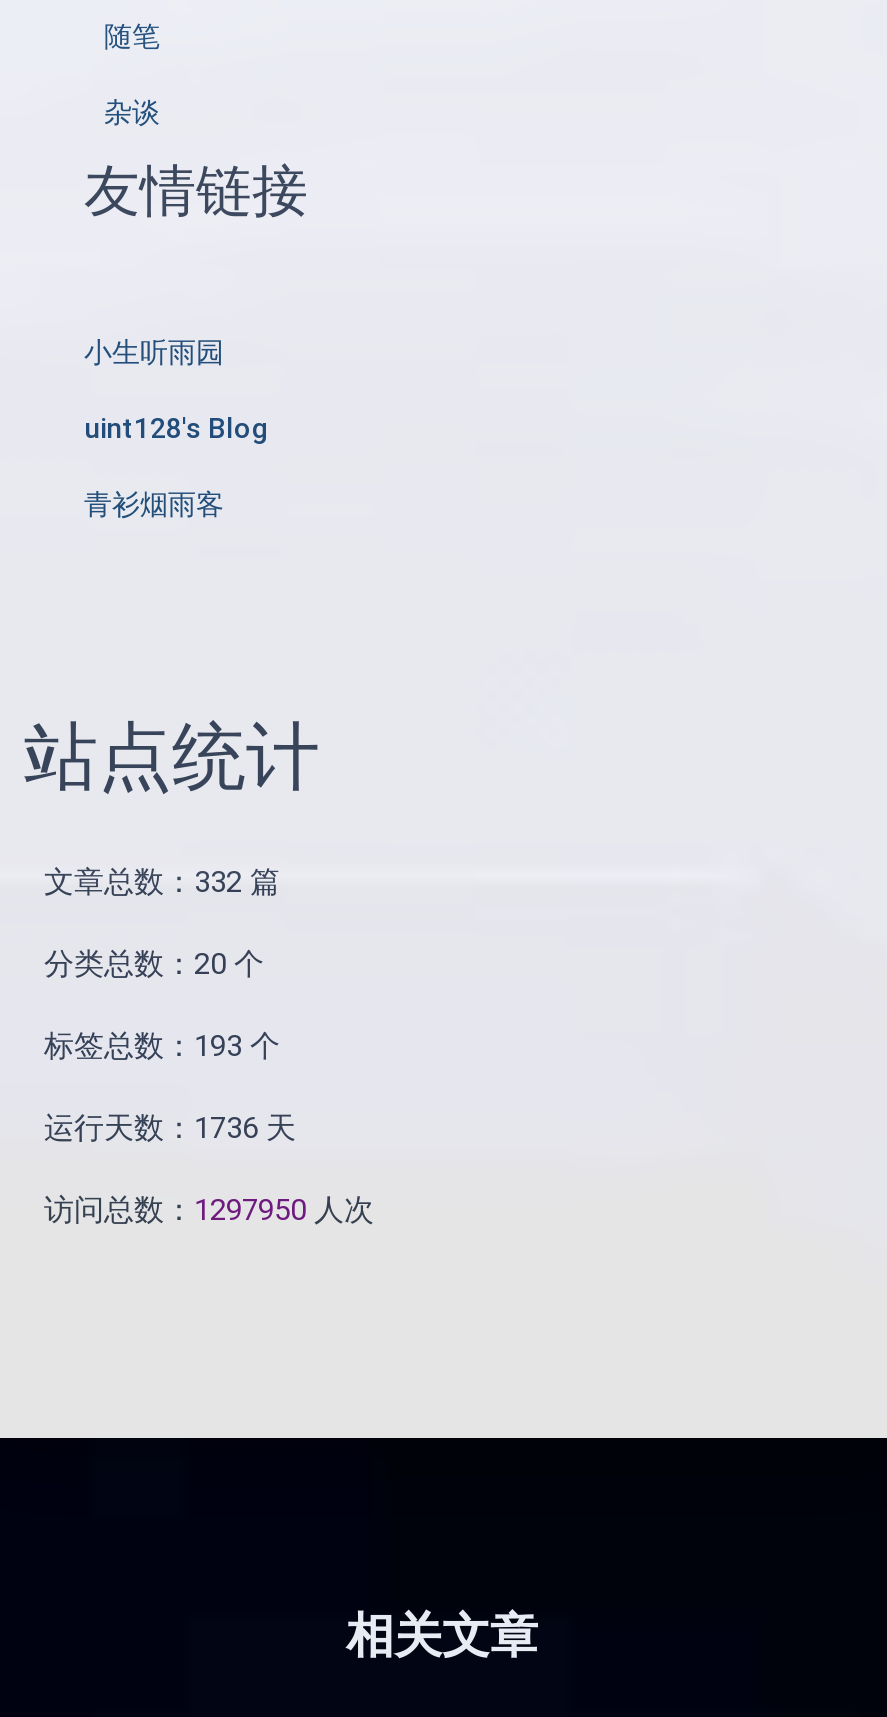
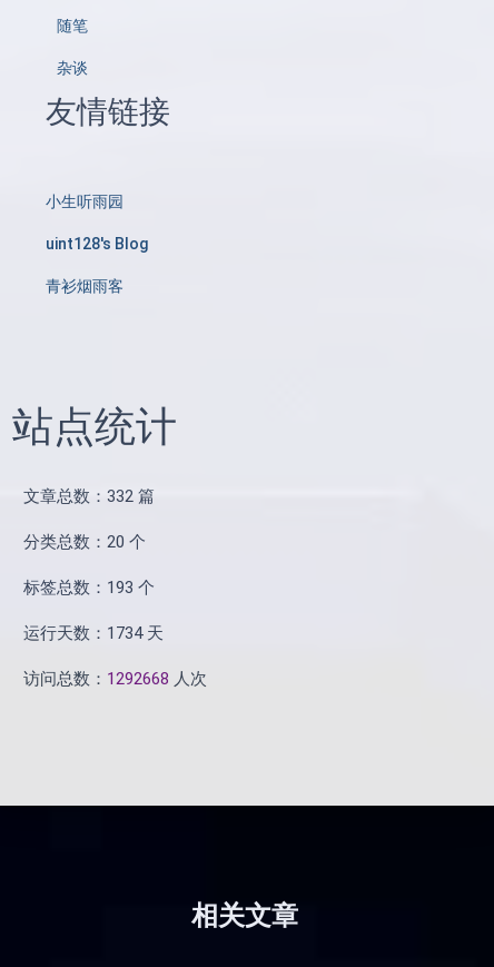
- 运行天数：1736 天
+ 运行天数：1734 天

- 访问总数：1297950人次
+ 访问总数：1292668人次
